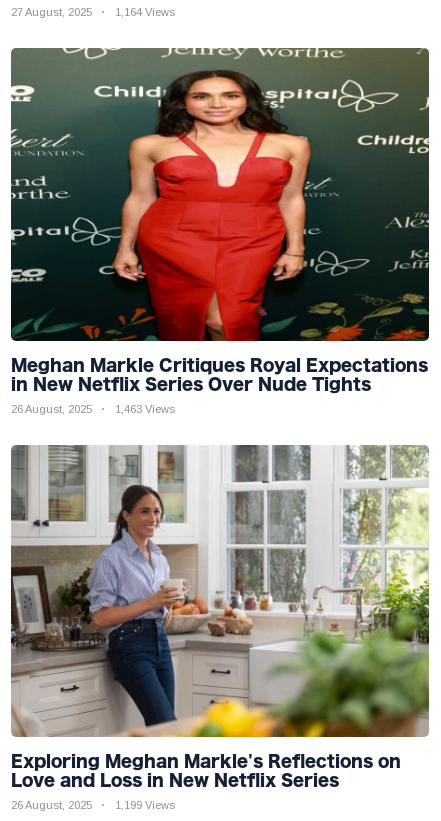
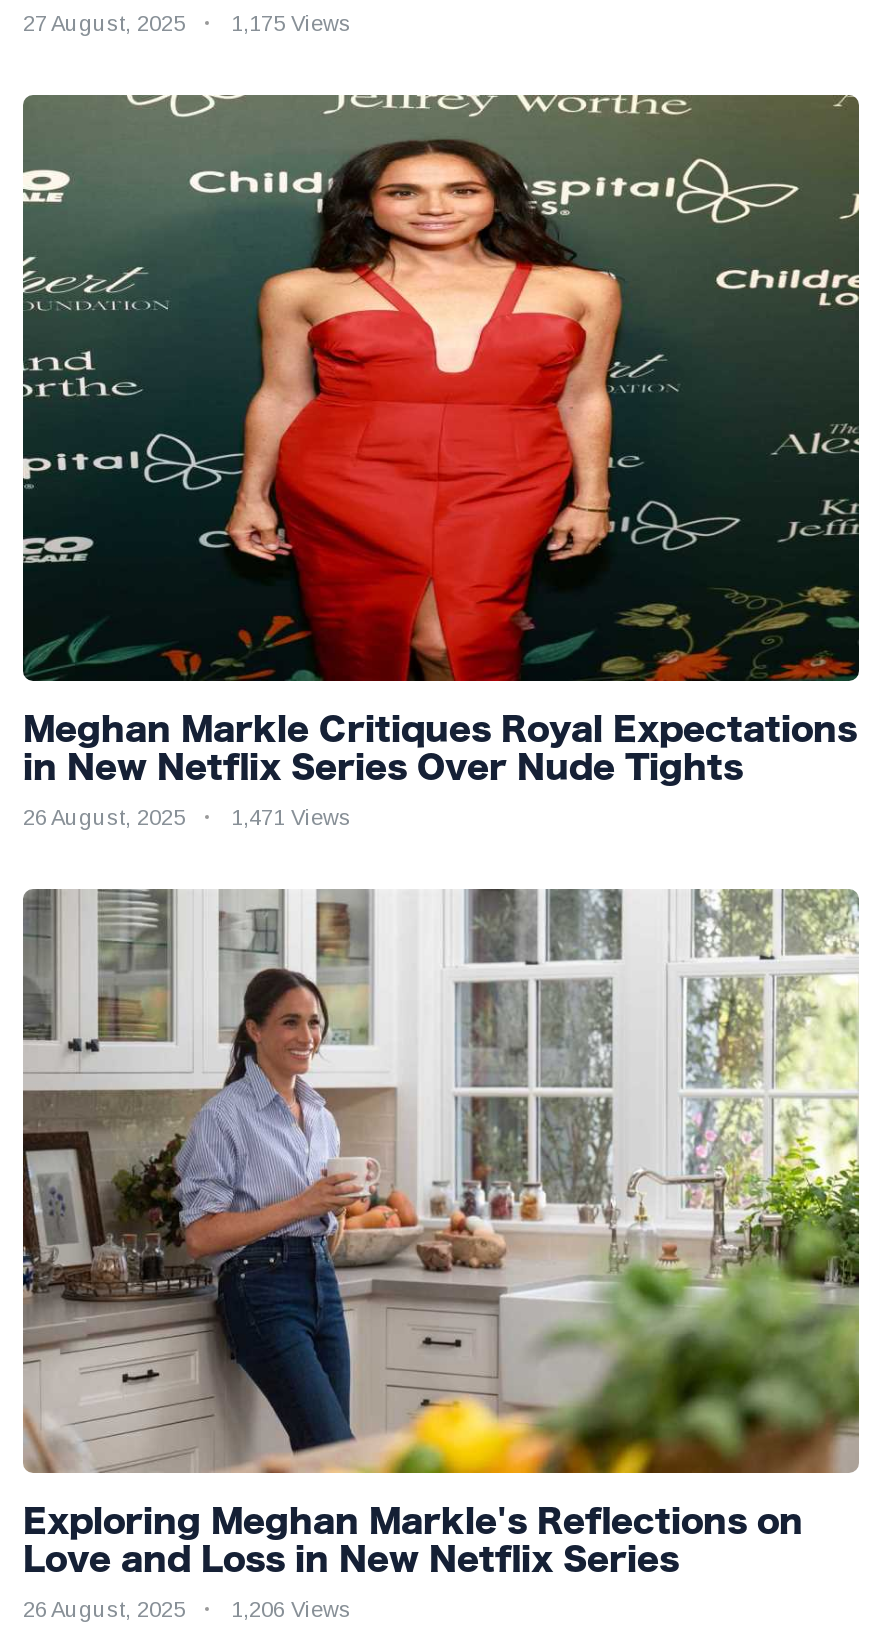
- 27 August, 2025 1,164 Views
+ 27 August, 2025 1,175 Views

- 26 August, 2025 1,463 Views
+ 26 August, 2025 1,471 Views

- 26 August, 2025 1,199 Views
+ 26 August, 2025 1,206 Views
